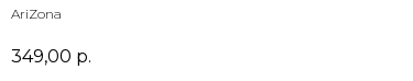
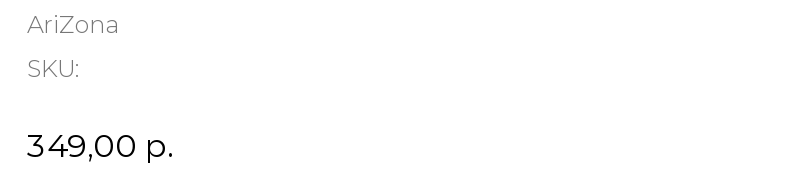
+ SKU:
